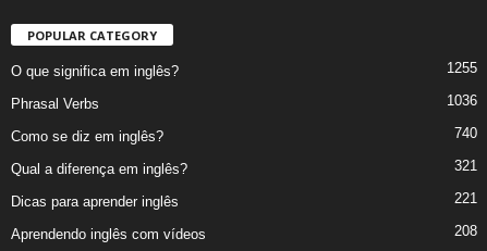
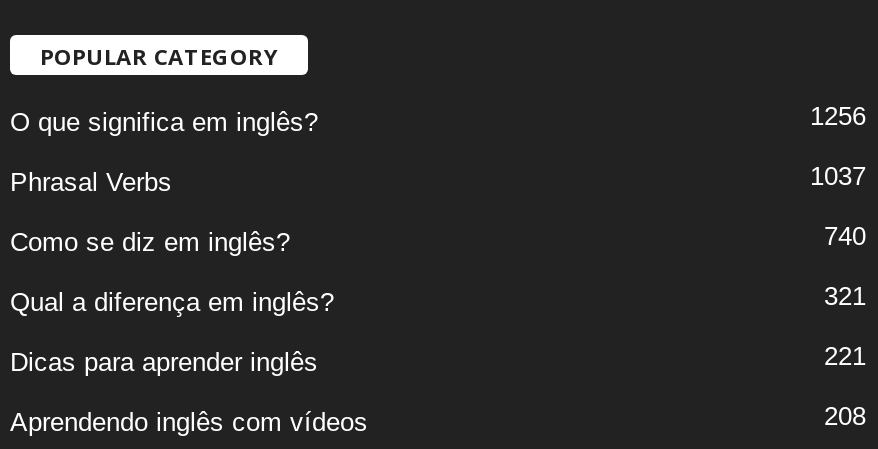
- 1255
+ 1256

- 1036
+ 1037
